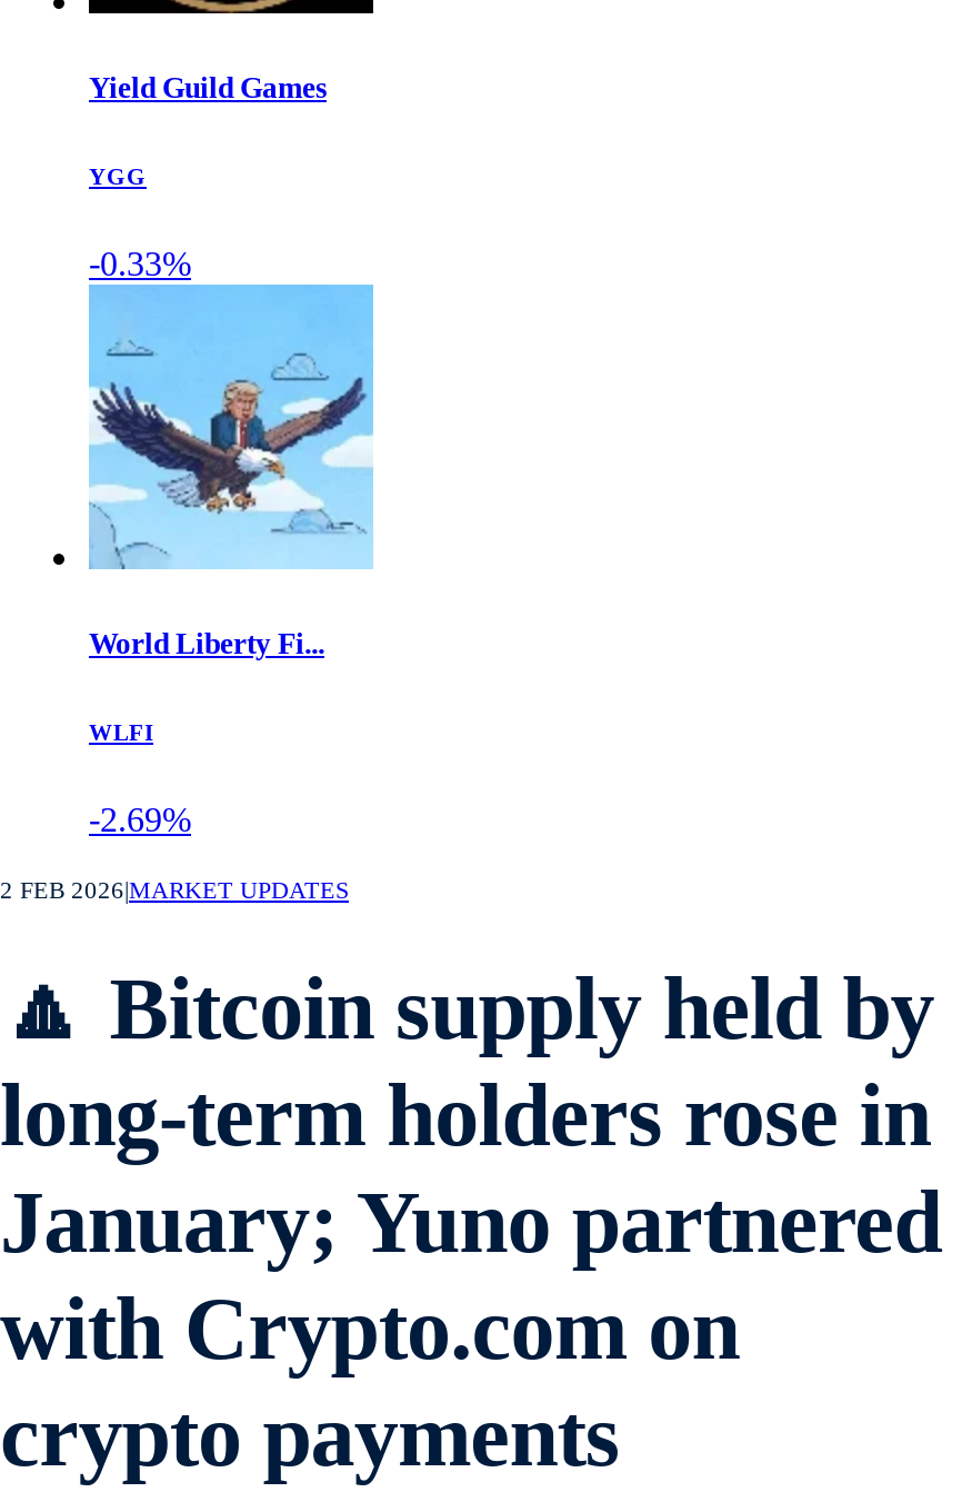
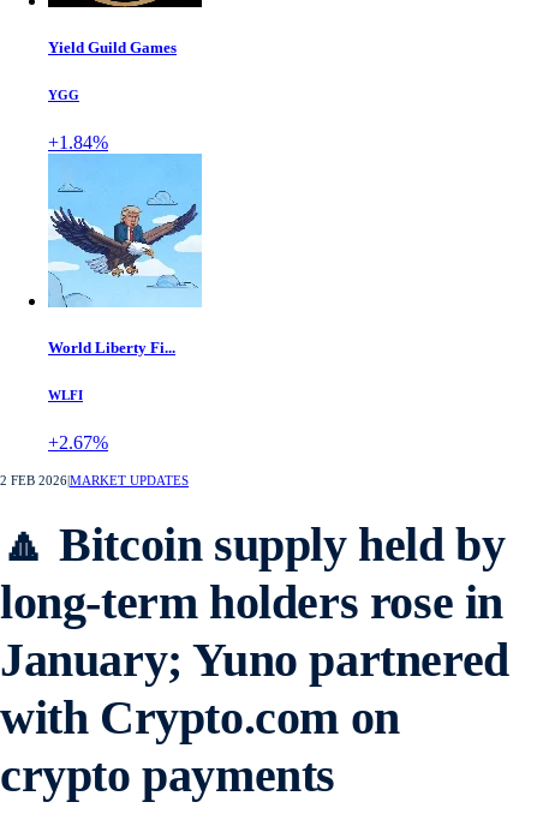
- -0.33%
+ +1.84%

- -2.69%
+ +2.67%
